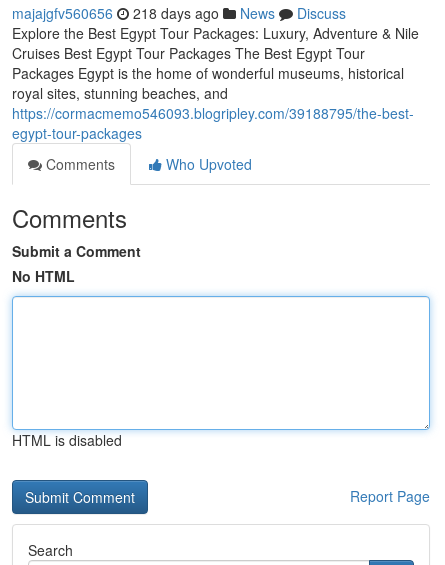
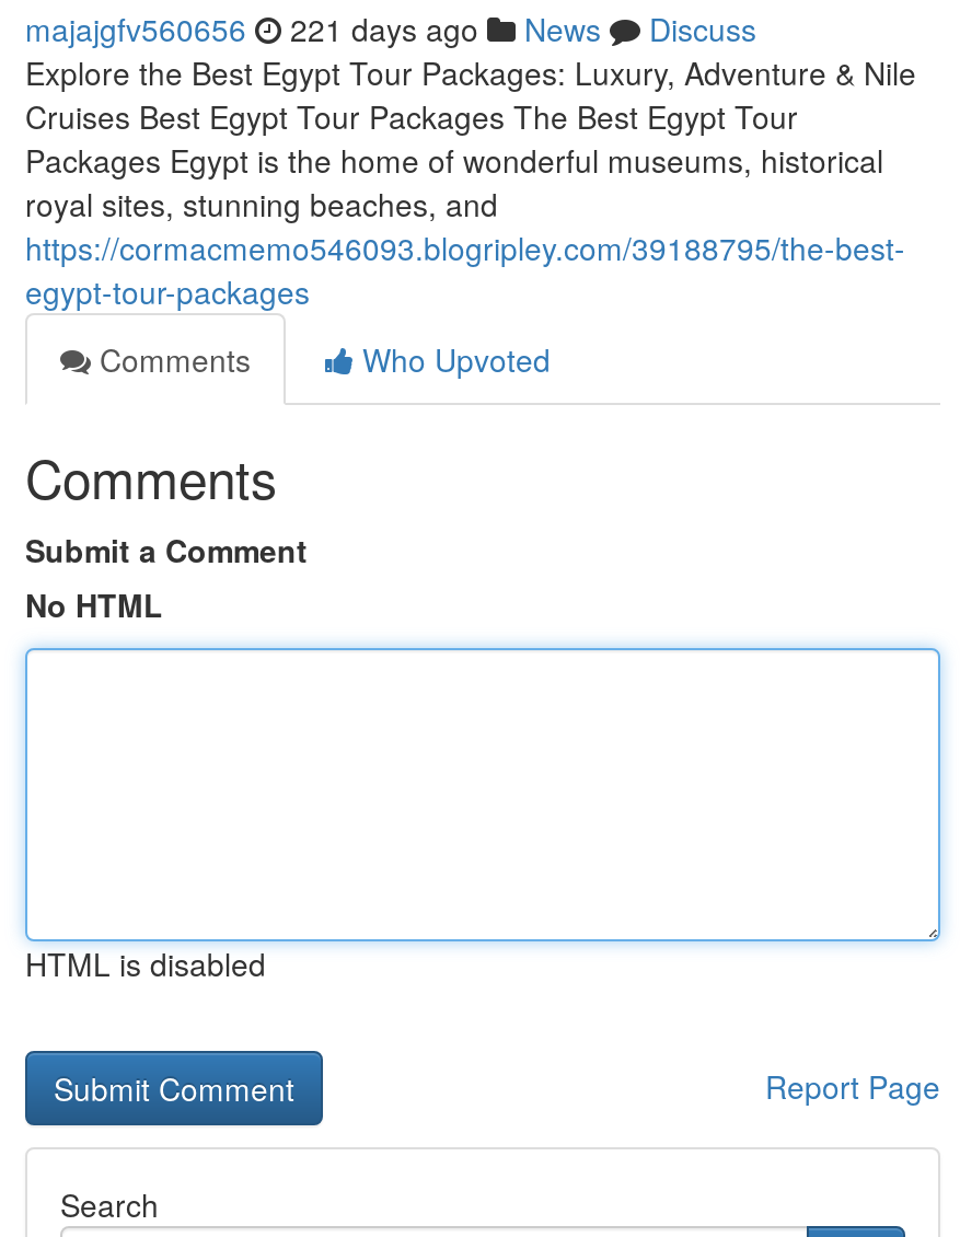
- majajgfv560656 218 days ago News Discuss
+ majajgfv560656 221 days ago News Discuss
